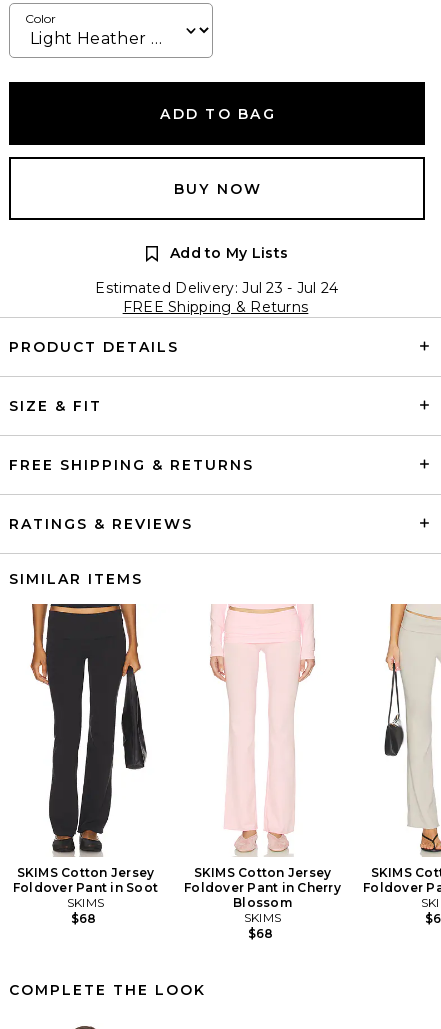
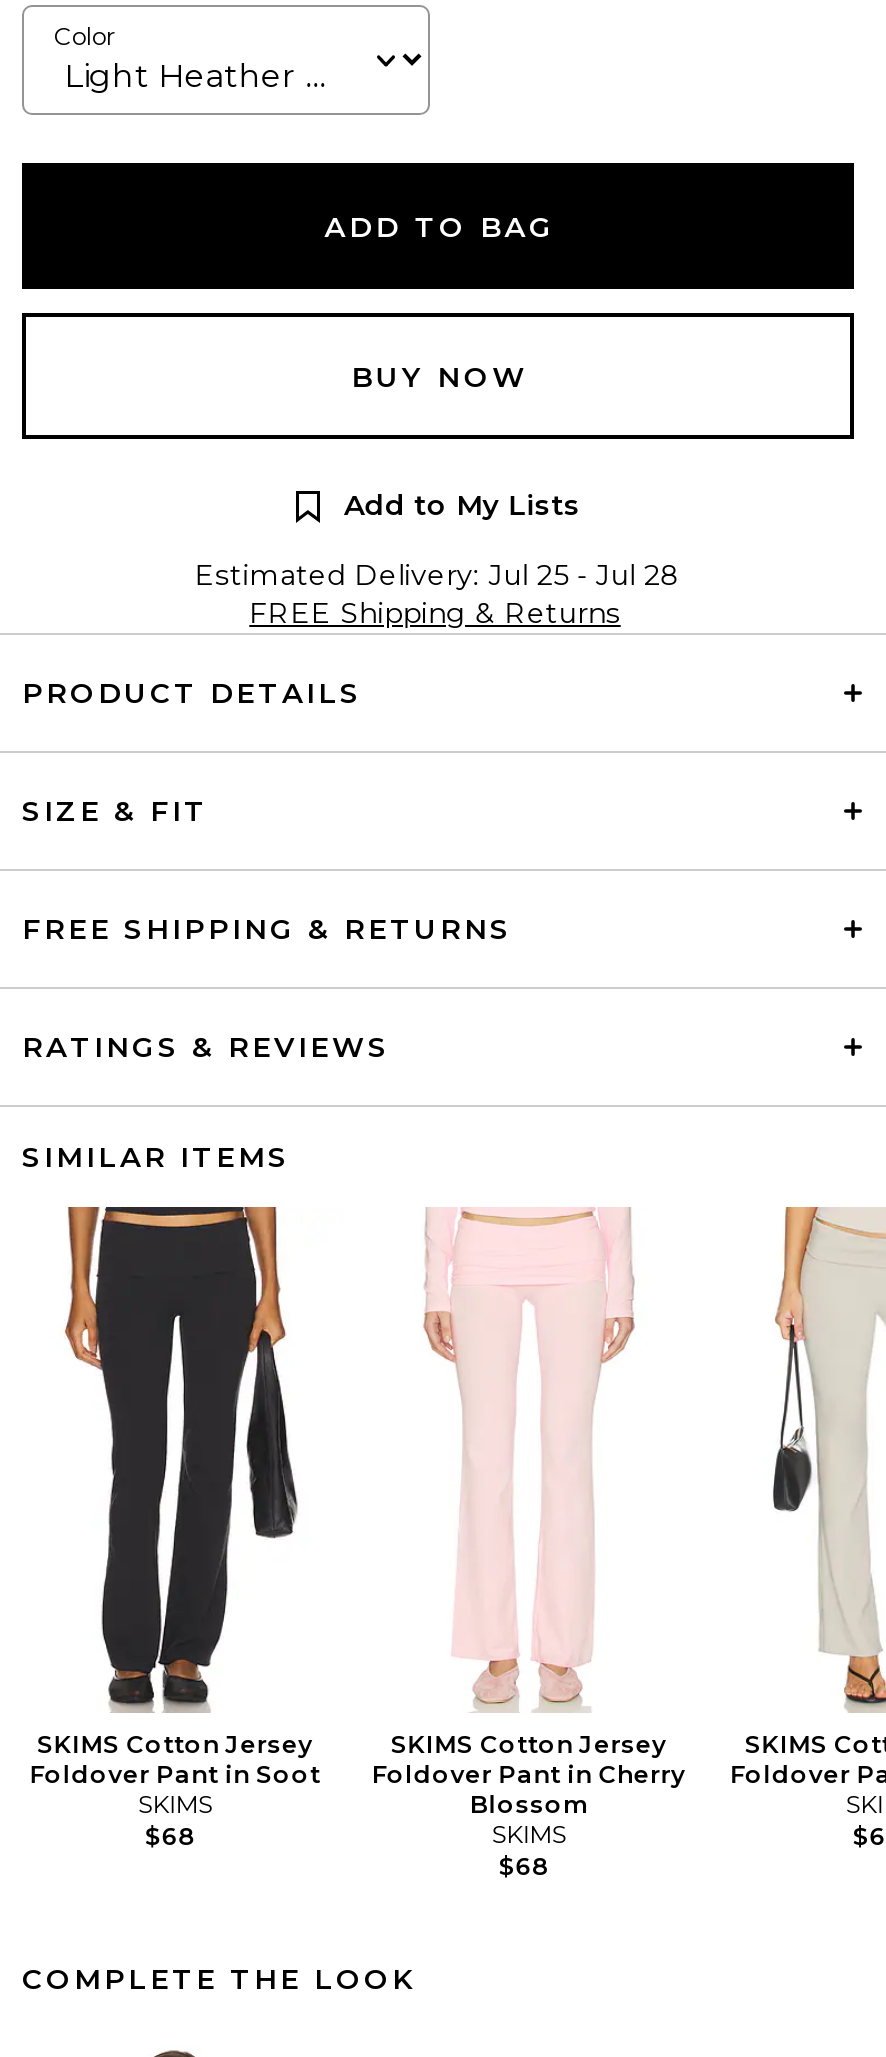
- Estimated Delivery: Jul 23 - Jul 24
+ Estimated Delivery: Jul 25 - Jul 28
